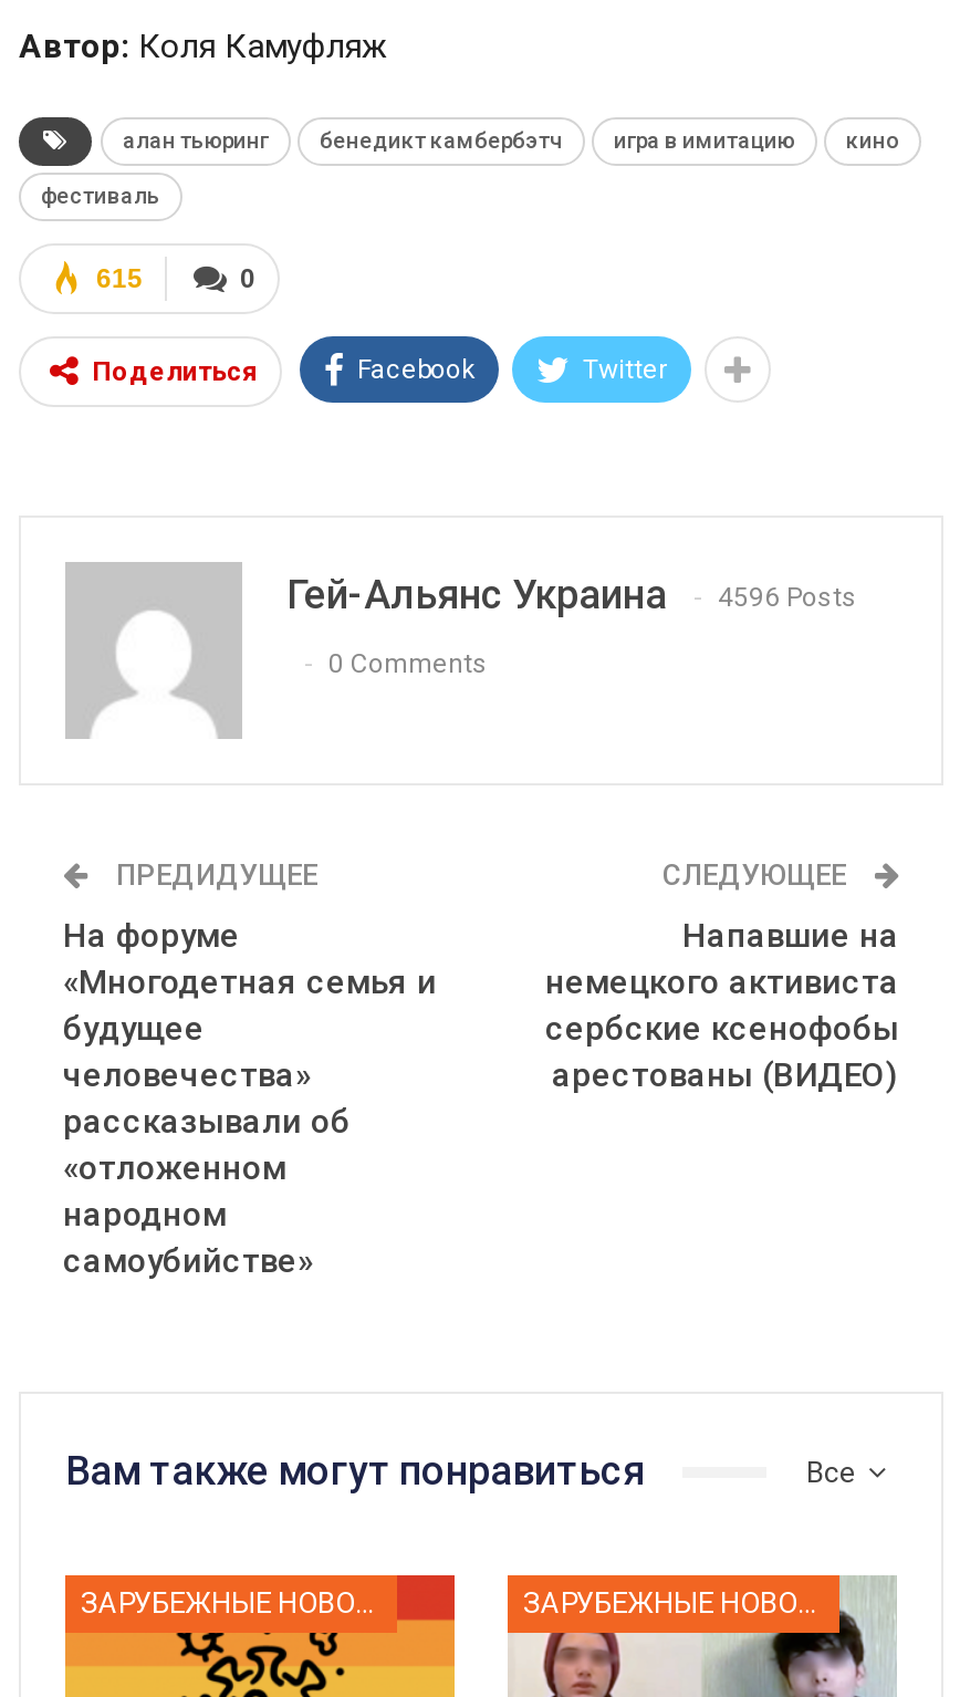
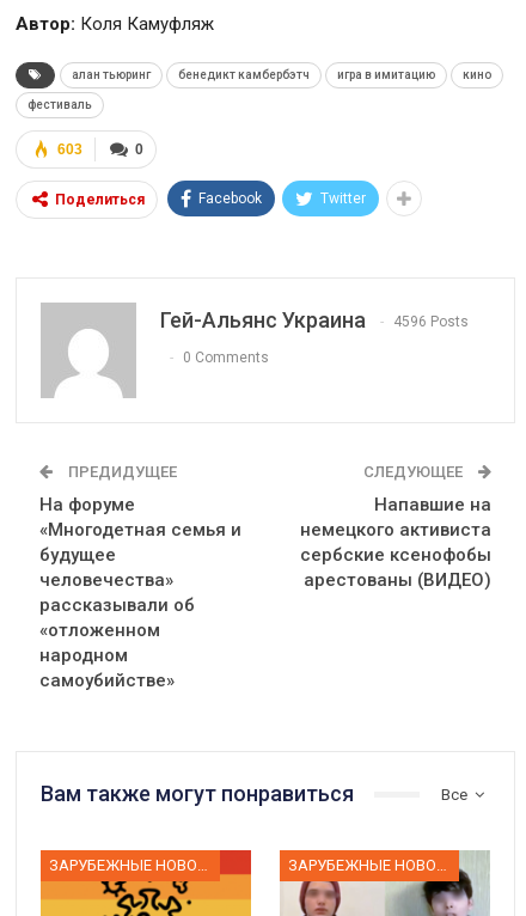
- 615
+ 603
